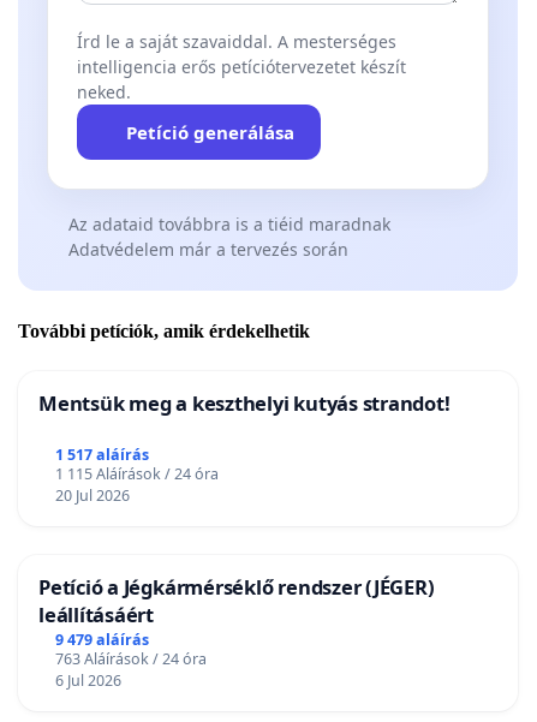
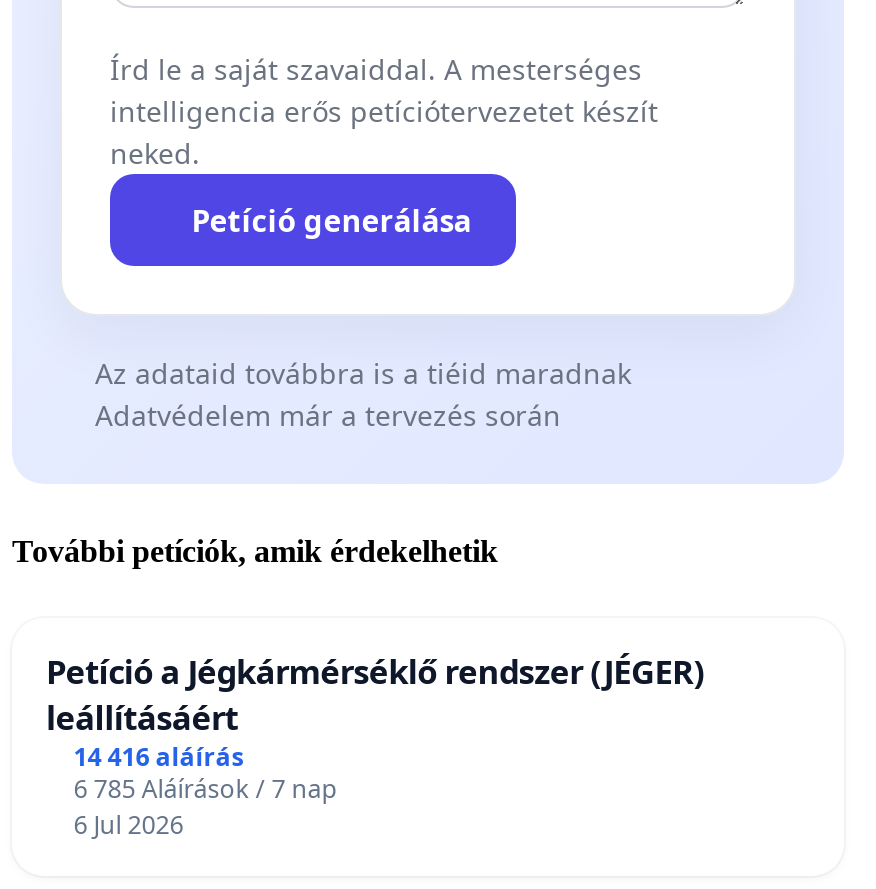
- Mentsük meg a keszthelyi kutyás strandot!
- 1 517 aláírás
- 1 115 Aláírások / 24 óra
- 20 Jul 2026

- 9 479 aláírás
+ 14 416 aláírás

- 763 Aláírások / 24 óra
+ 6 785 Aláírások / 7 nap
